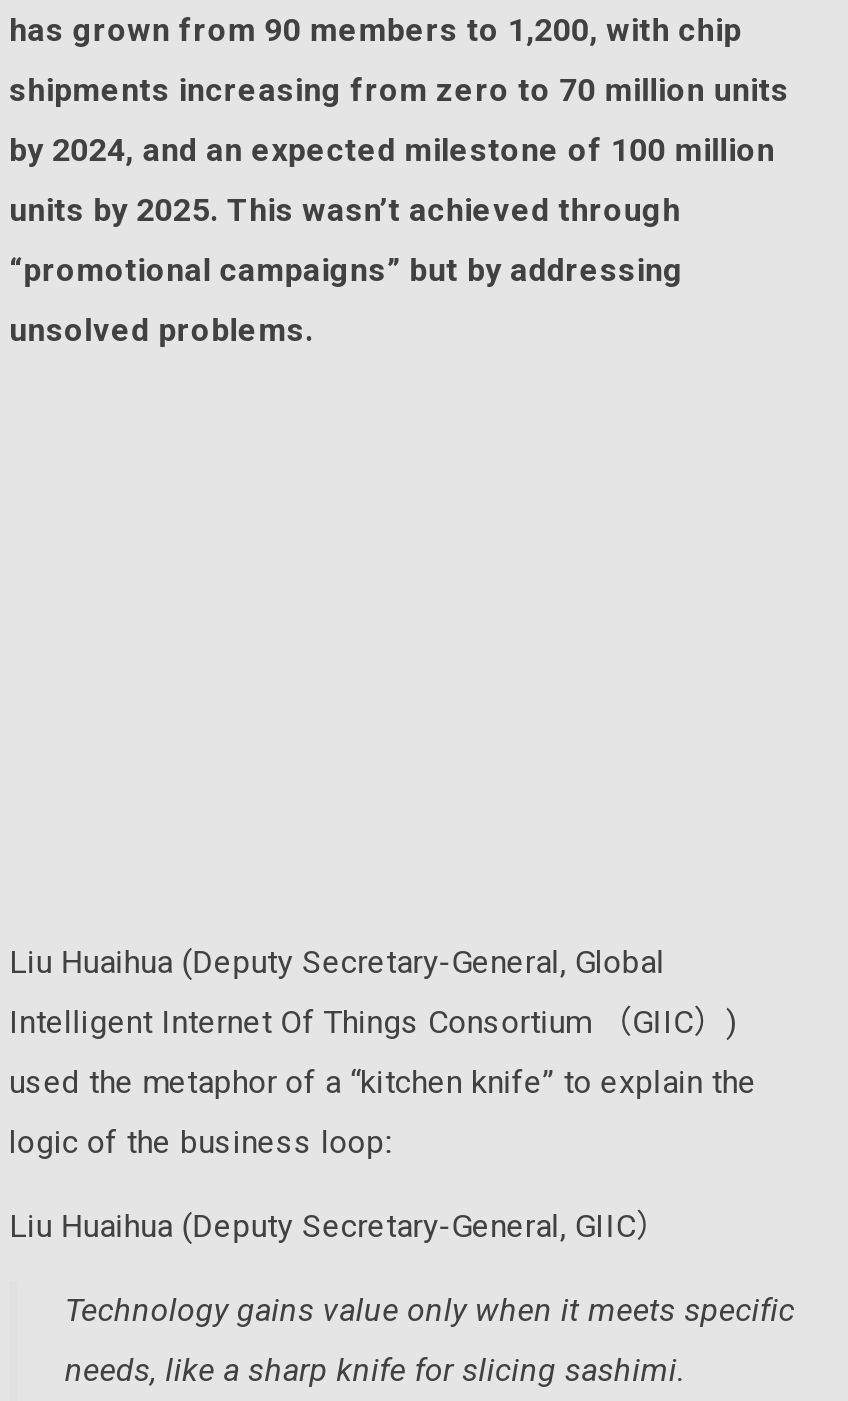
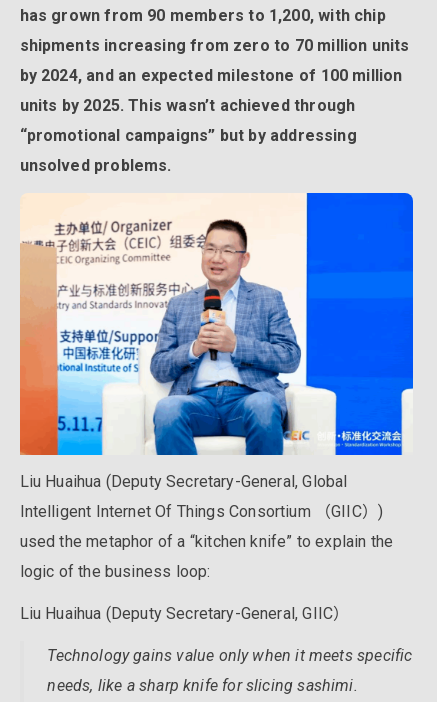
+ [image]
